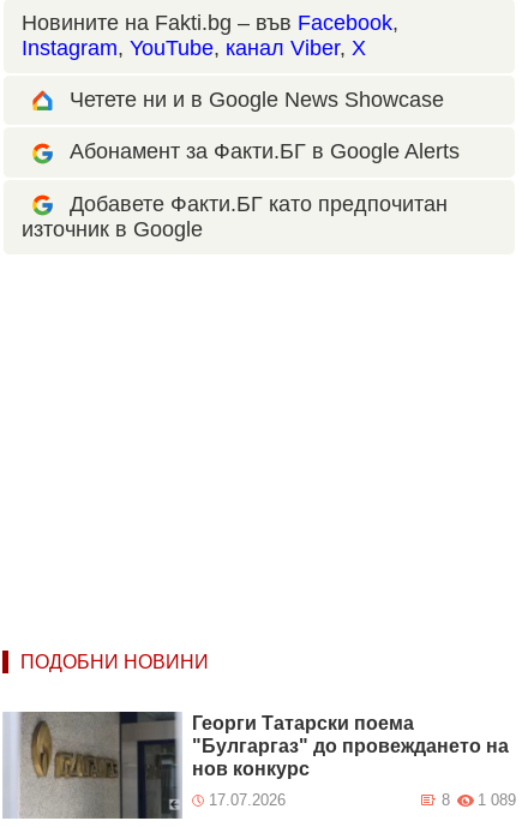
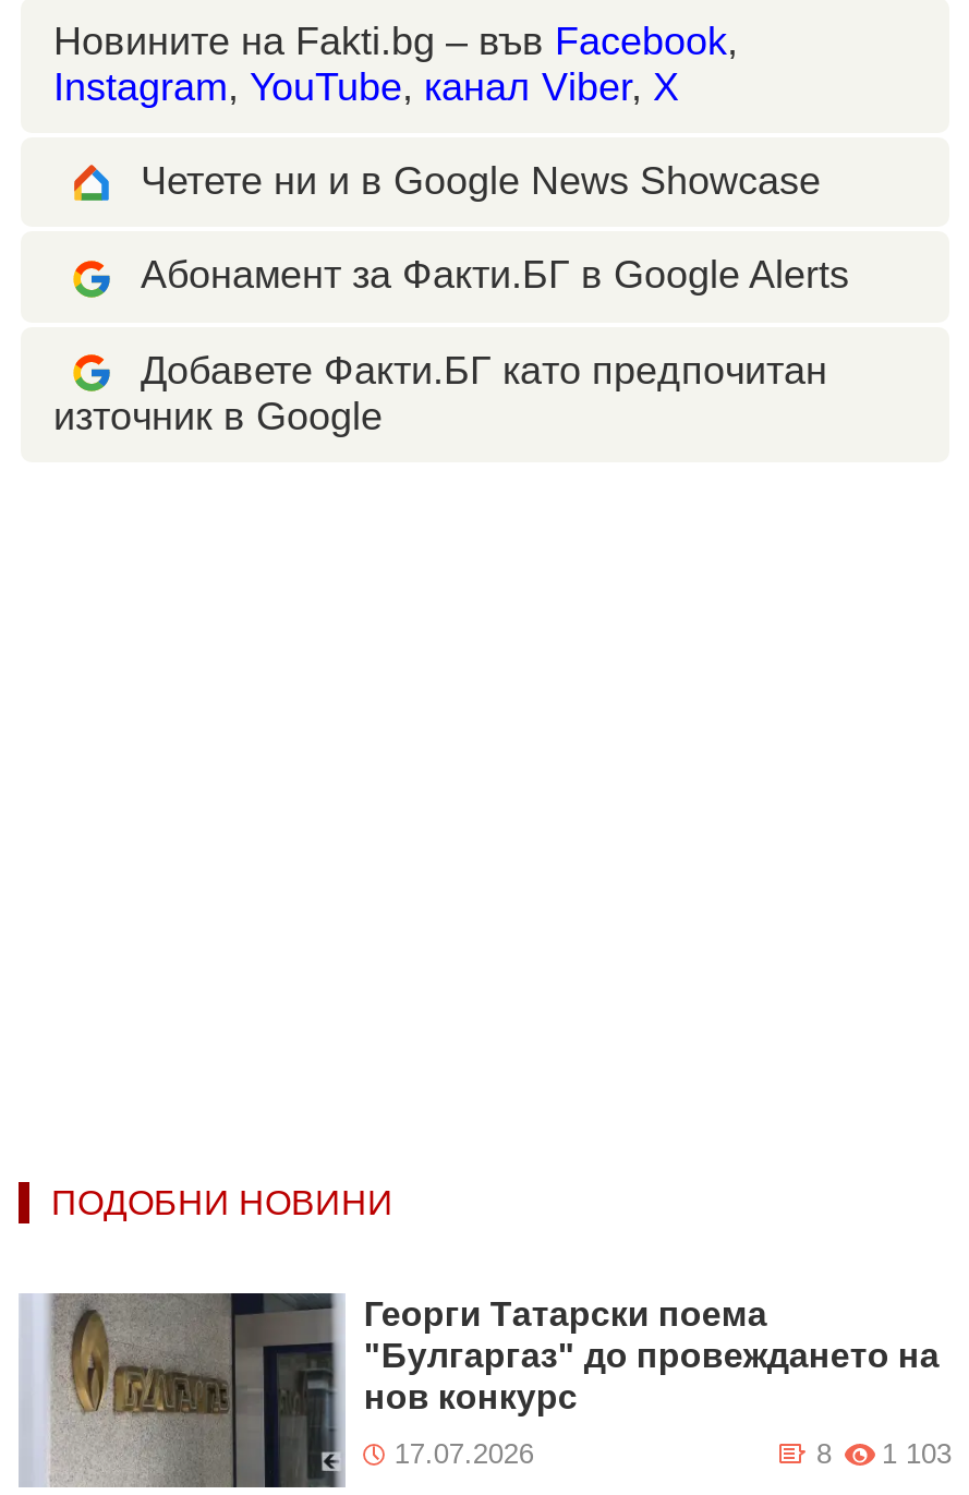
- 8 1 089
+ 8 1 103
